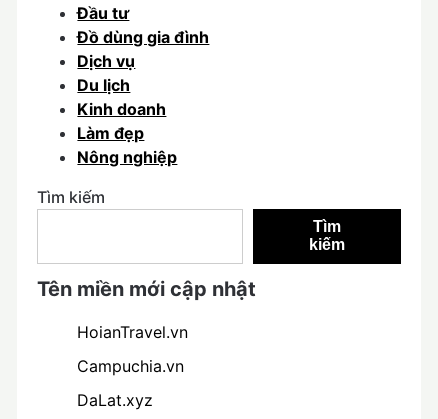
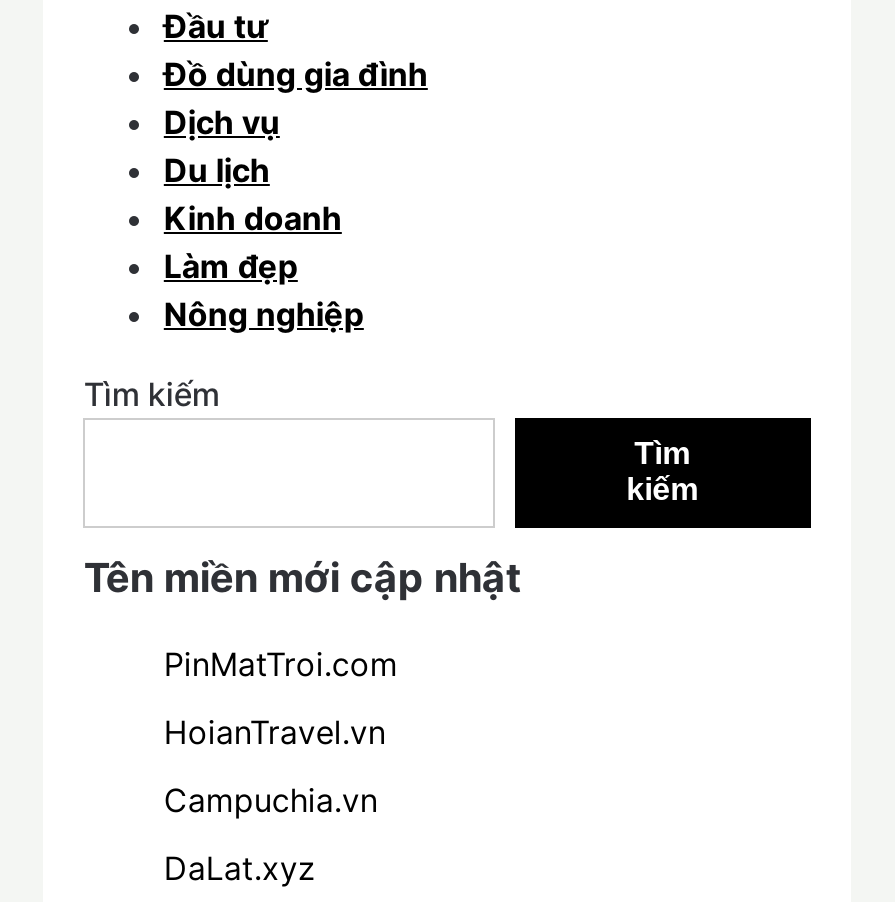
+ PinMatTroi.com
